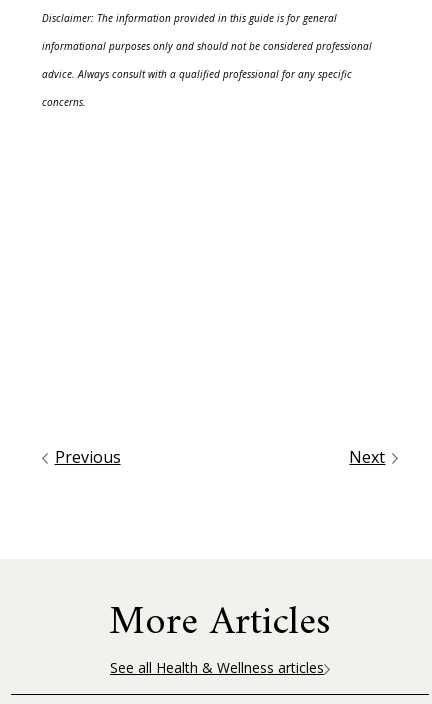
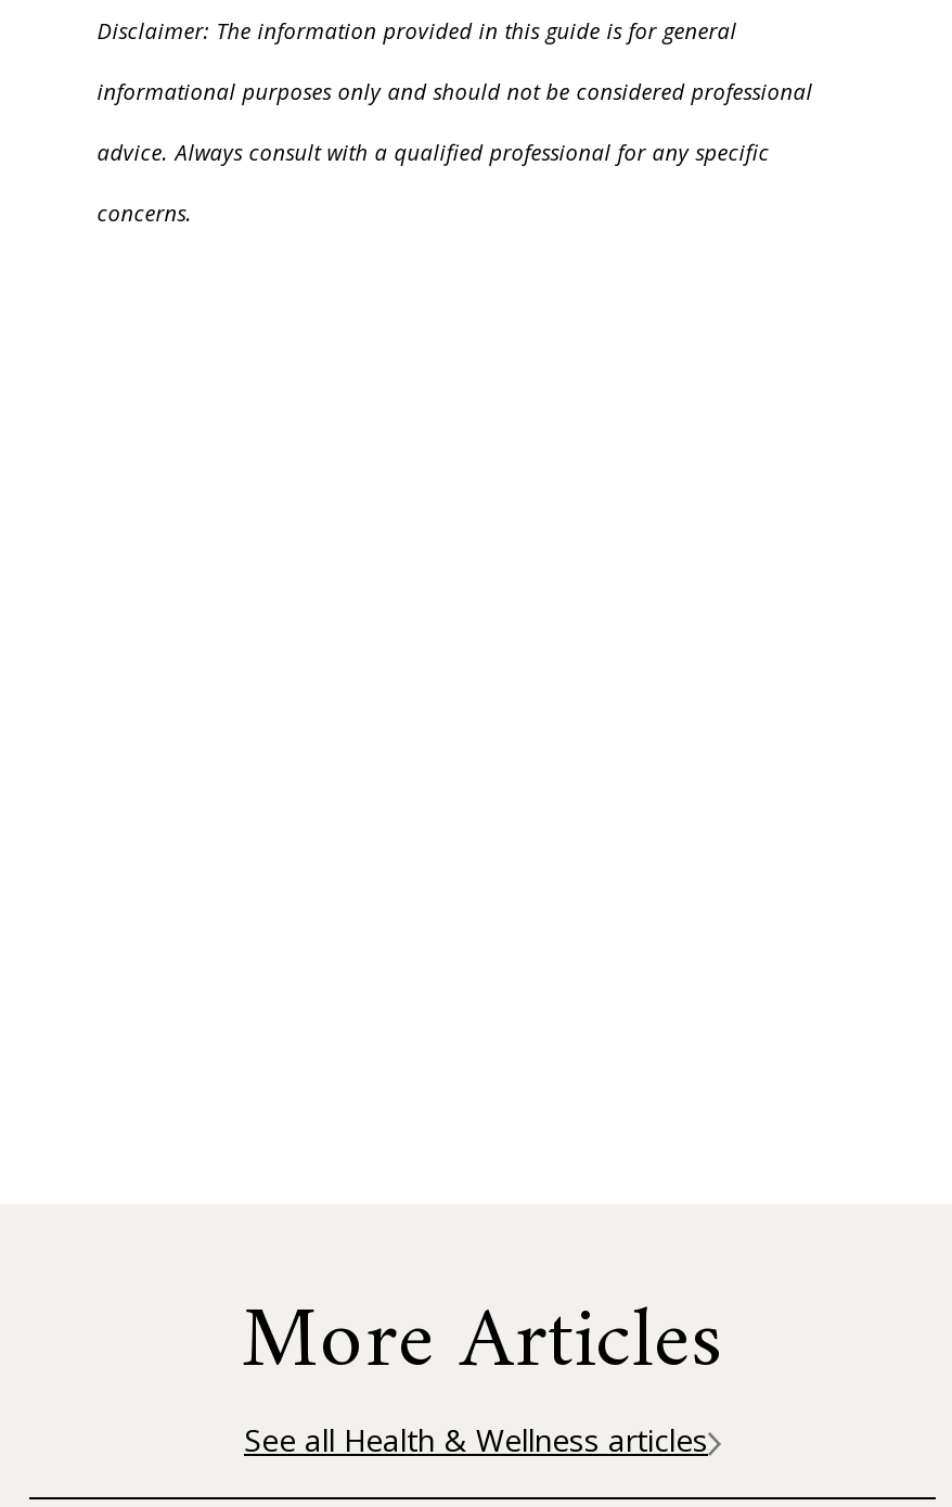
- Previous
- Next
